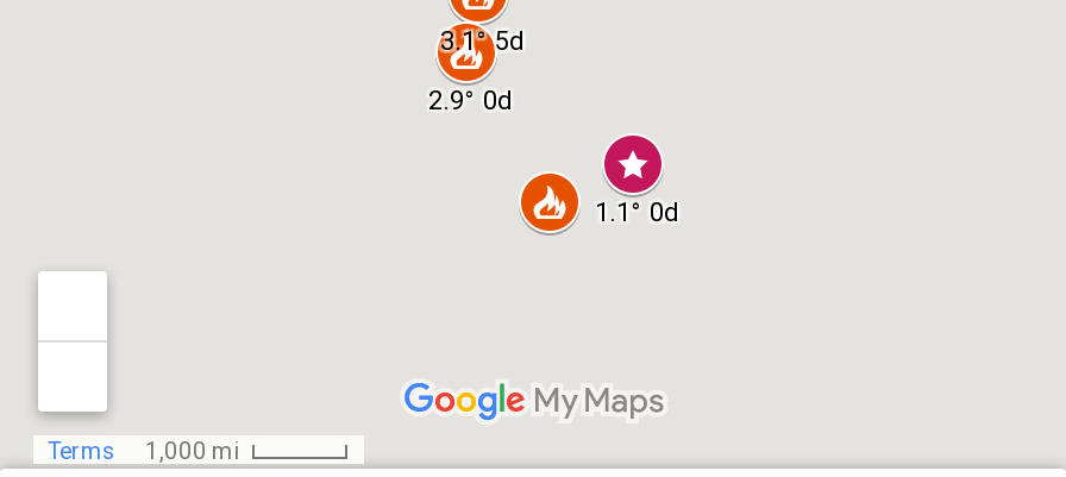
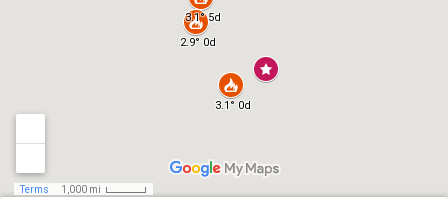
+ 3.1° 0d

- 1.1° 0d
